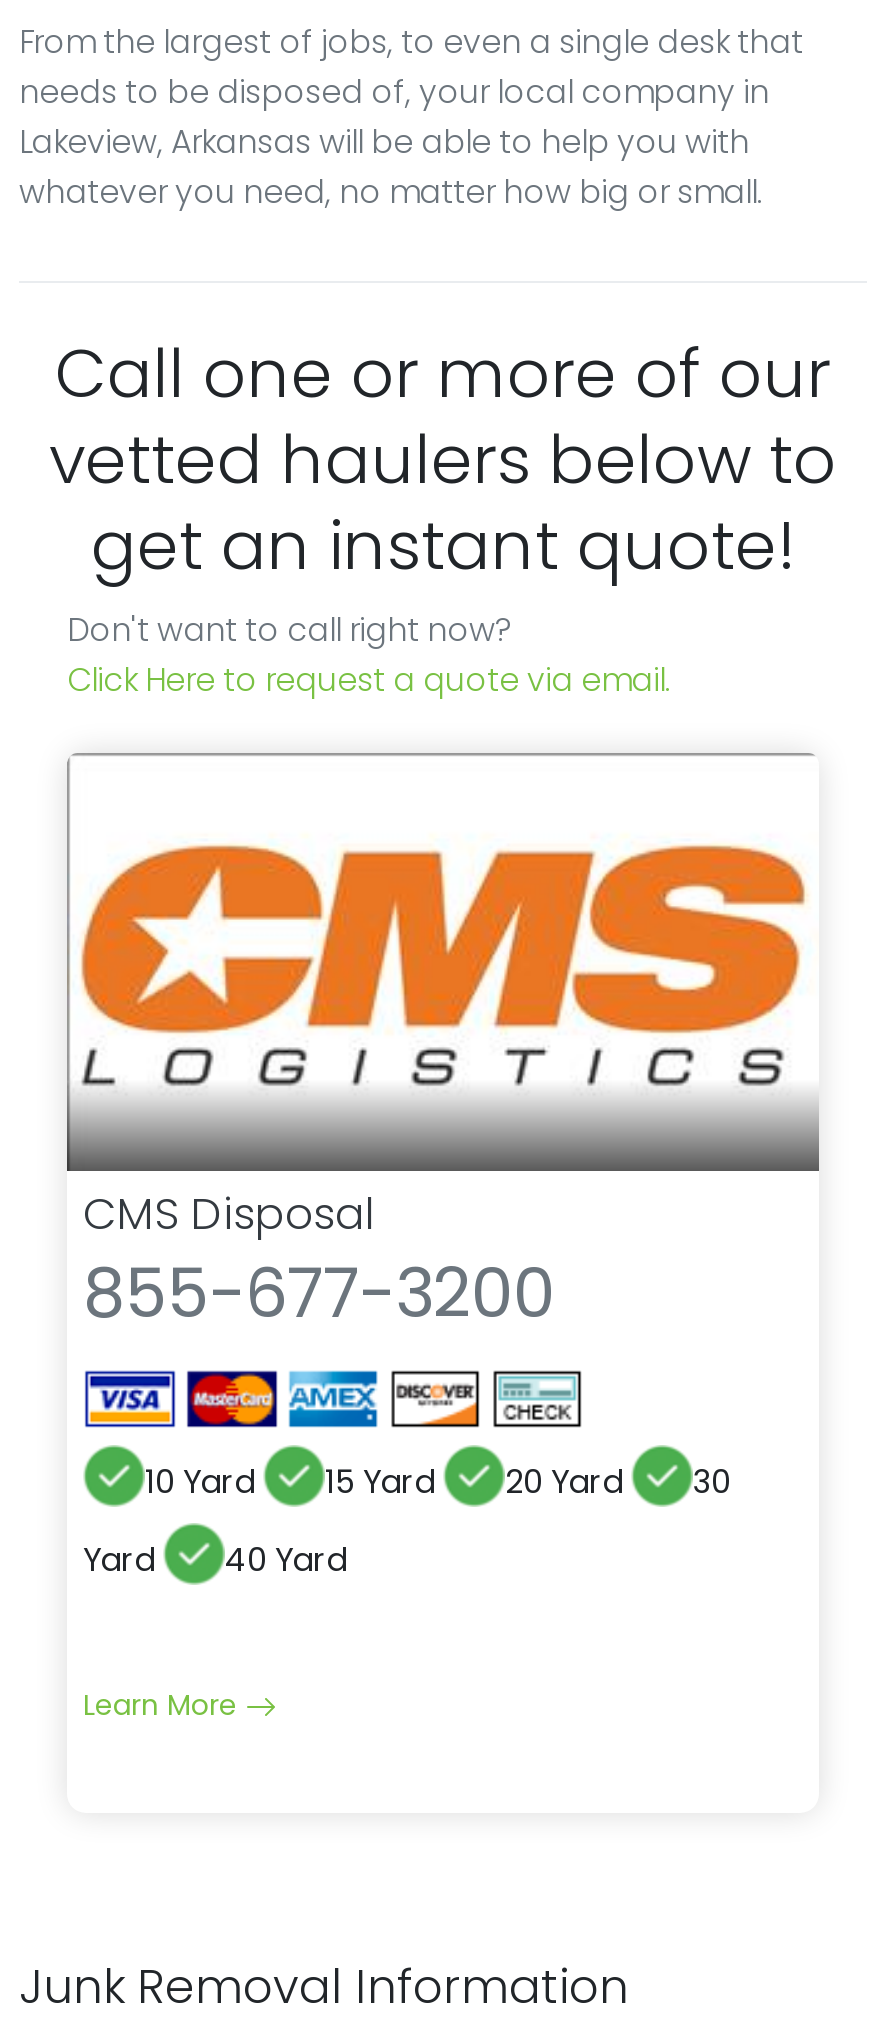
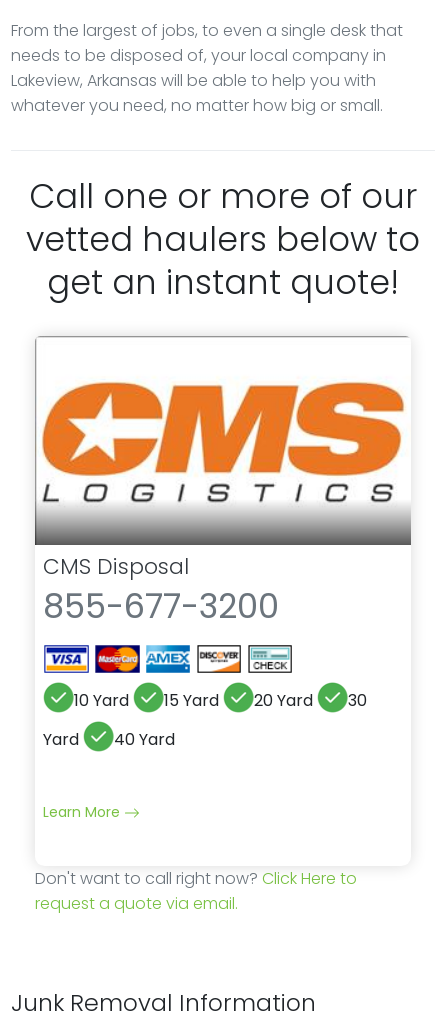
- Don't want to call right now?
- Click Here to request a quote via email.

moved up: [image]

moved up: CMS Disposal | 855-677-3200 | 15 Yard | 20 Yard | 30 | Yard | 40 Yard | Learn More

+ Don't want to call right now? Click Here to
+ request a quote via email.
